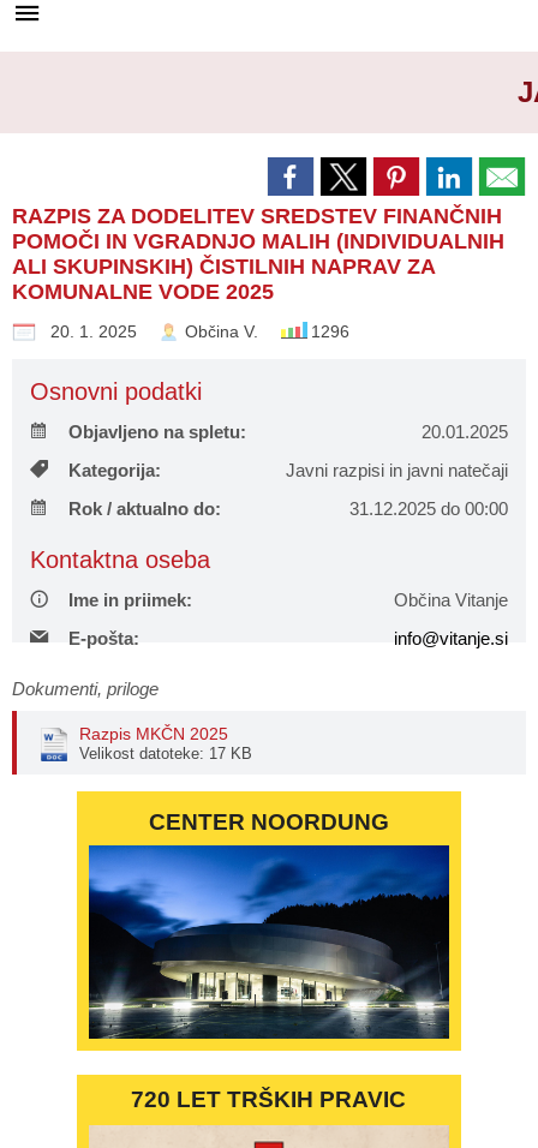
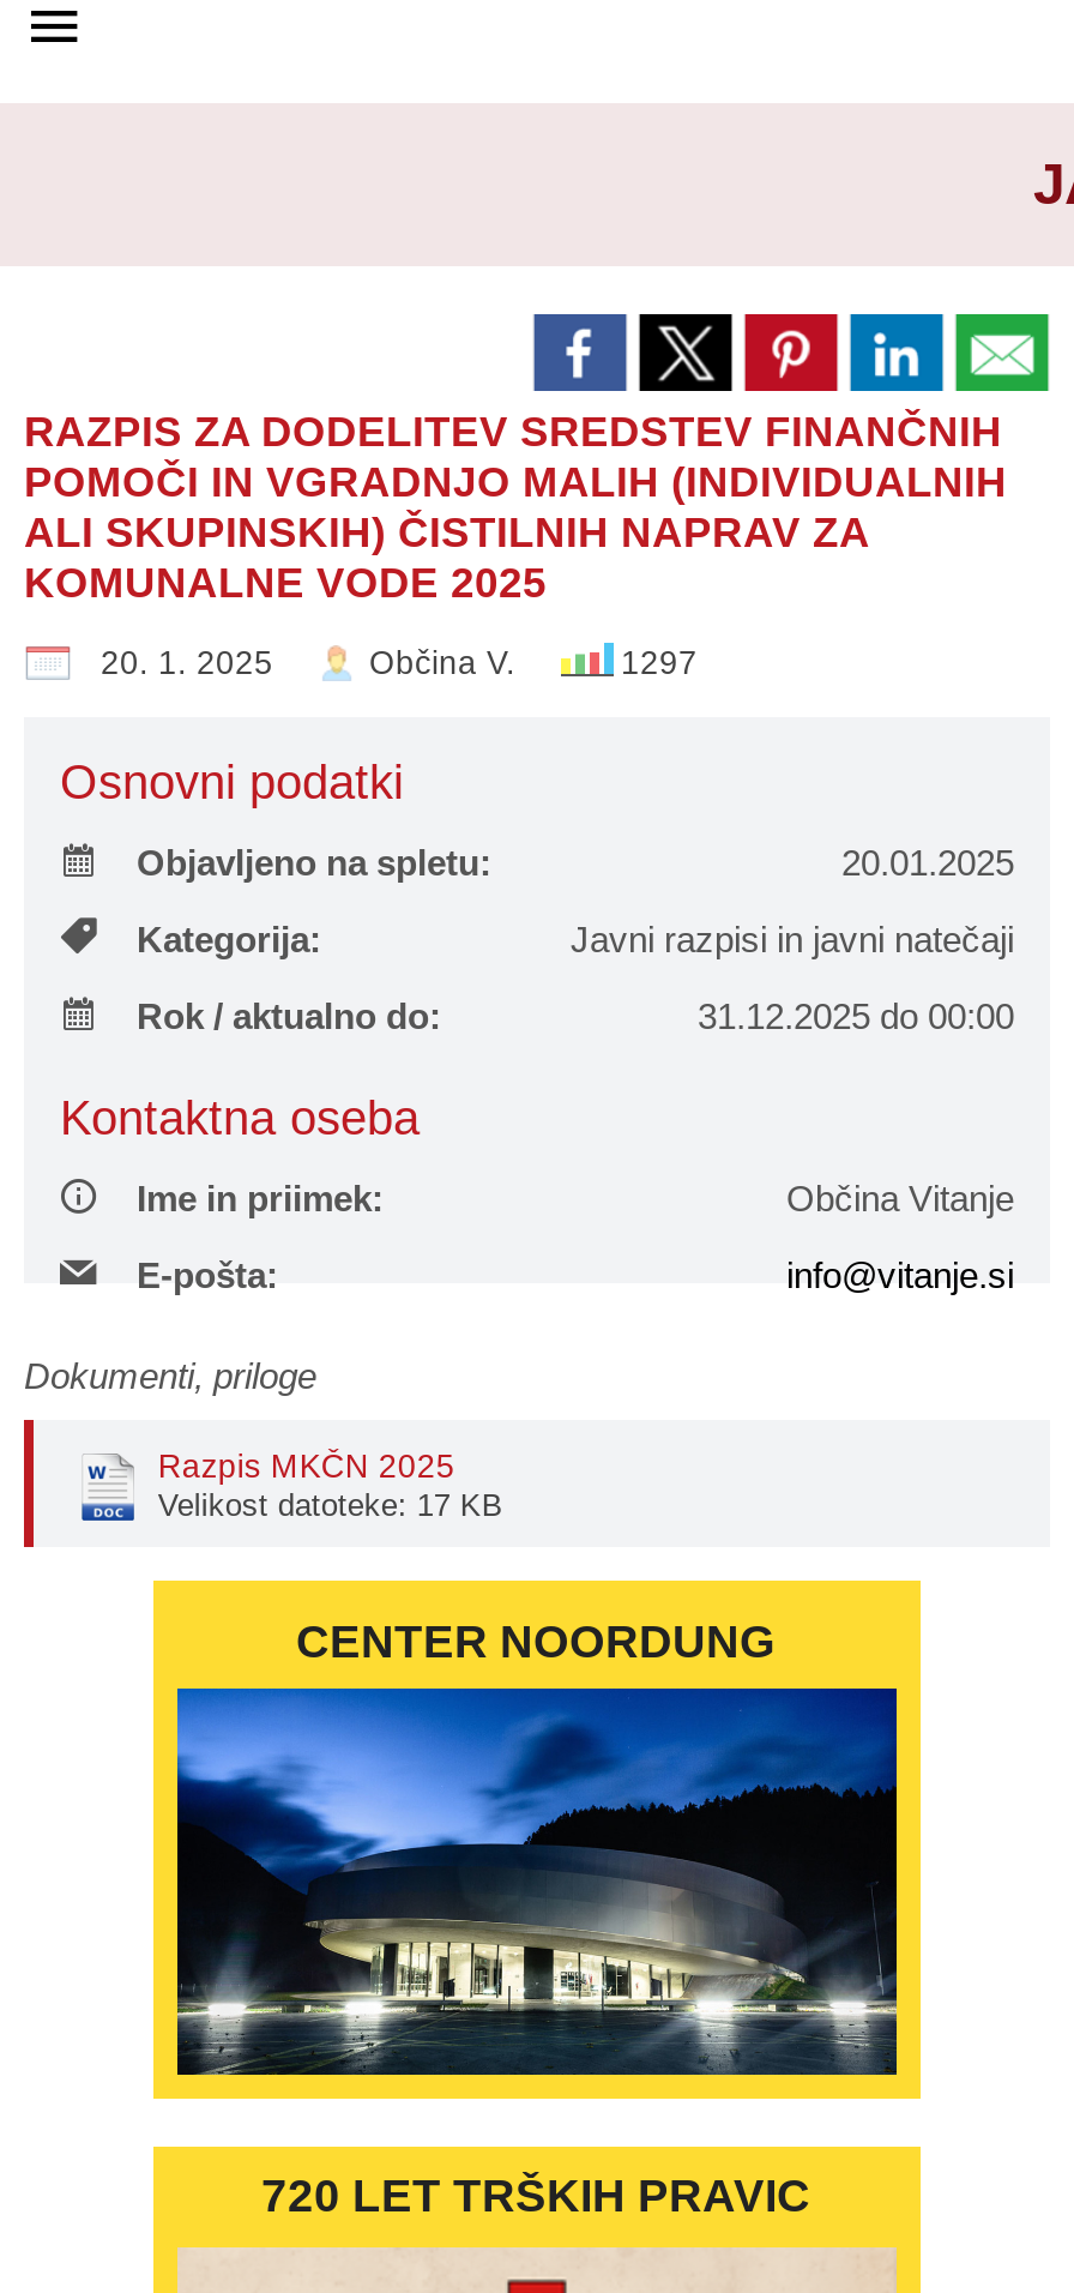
- 1296
+ 1297
